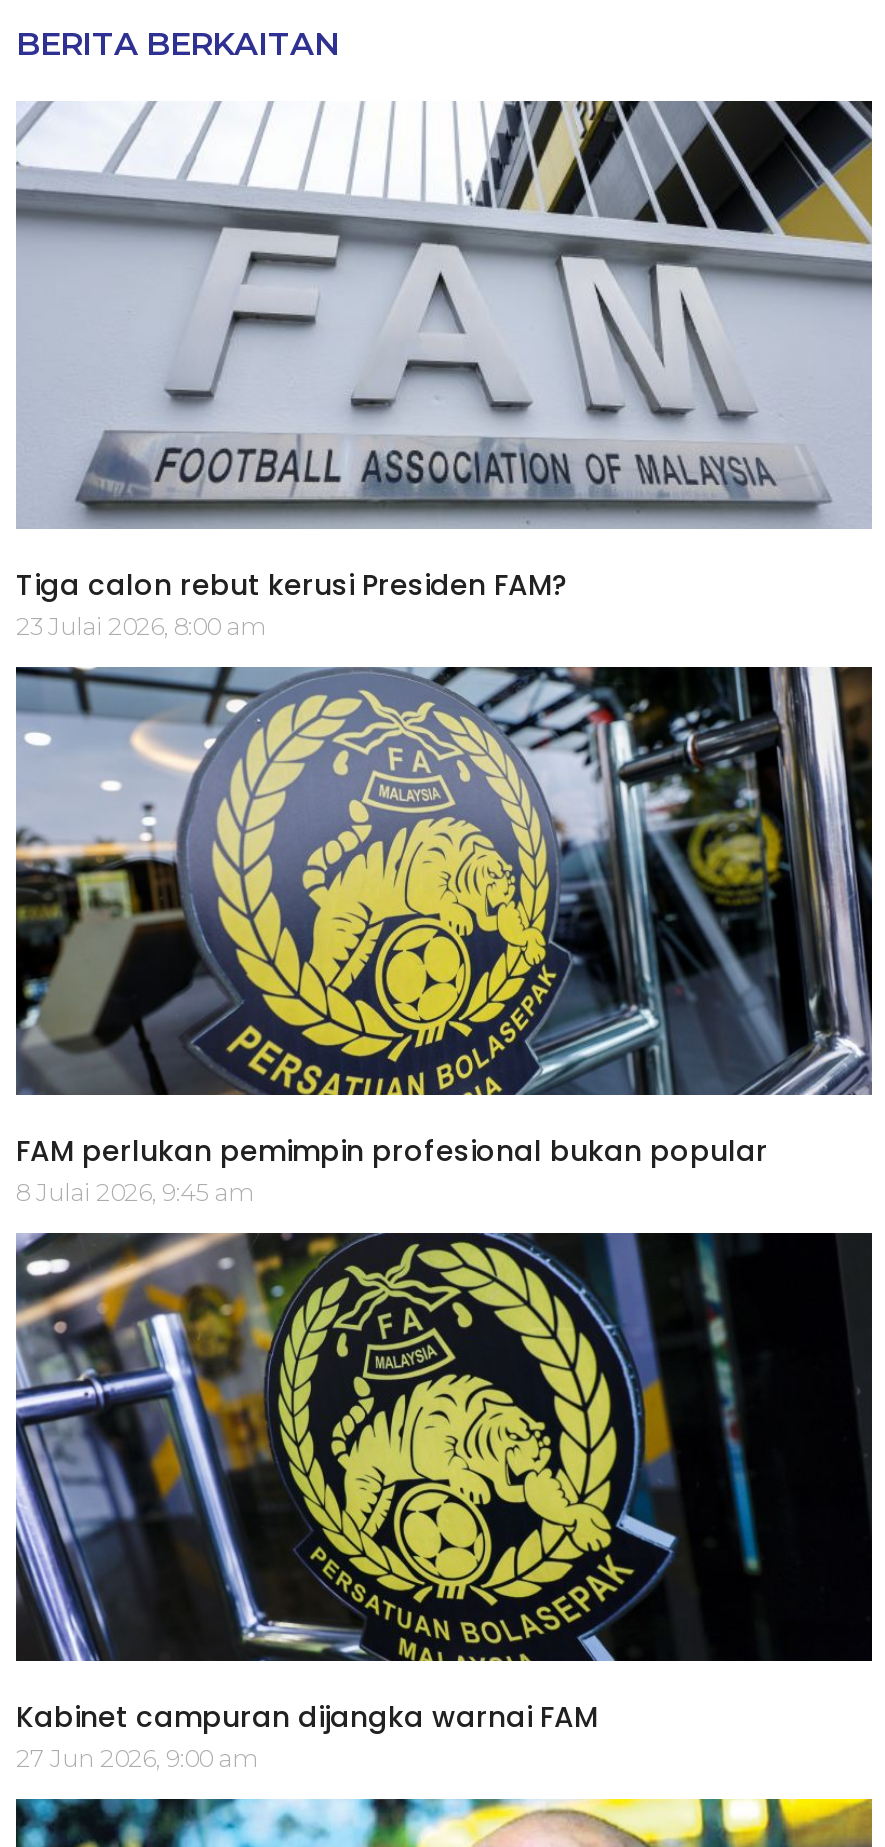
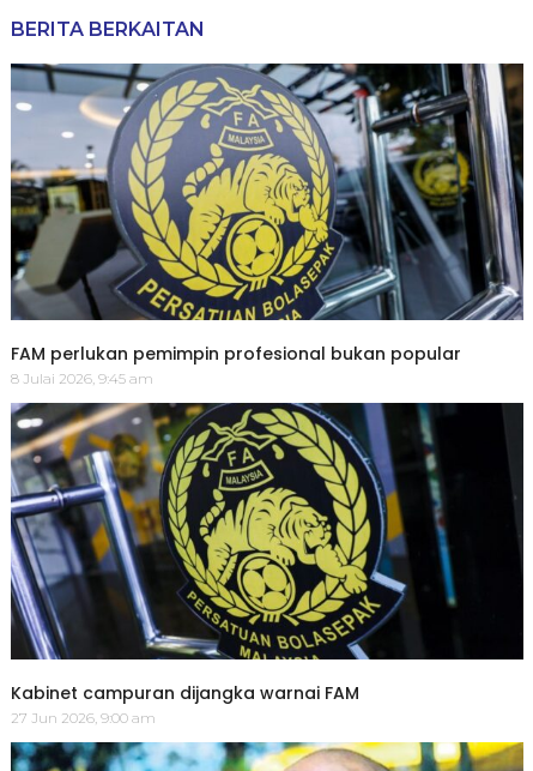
- [image]
- Tiga calon rebut kerusi Presiden FAM?
- 23 Julai 2026, 8:00 am
